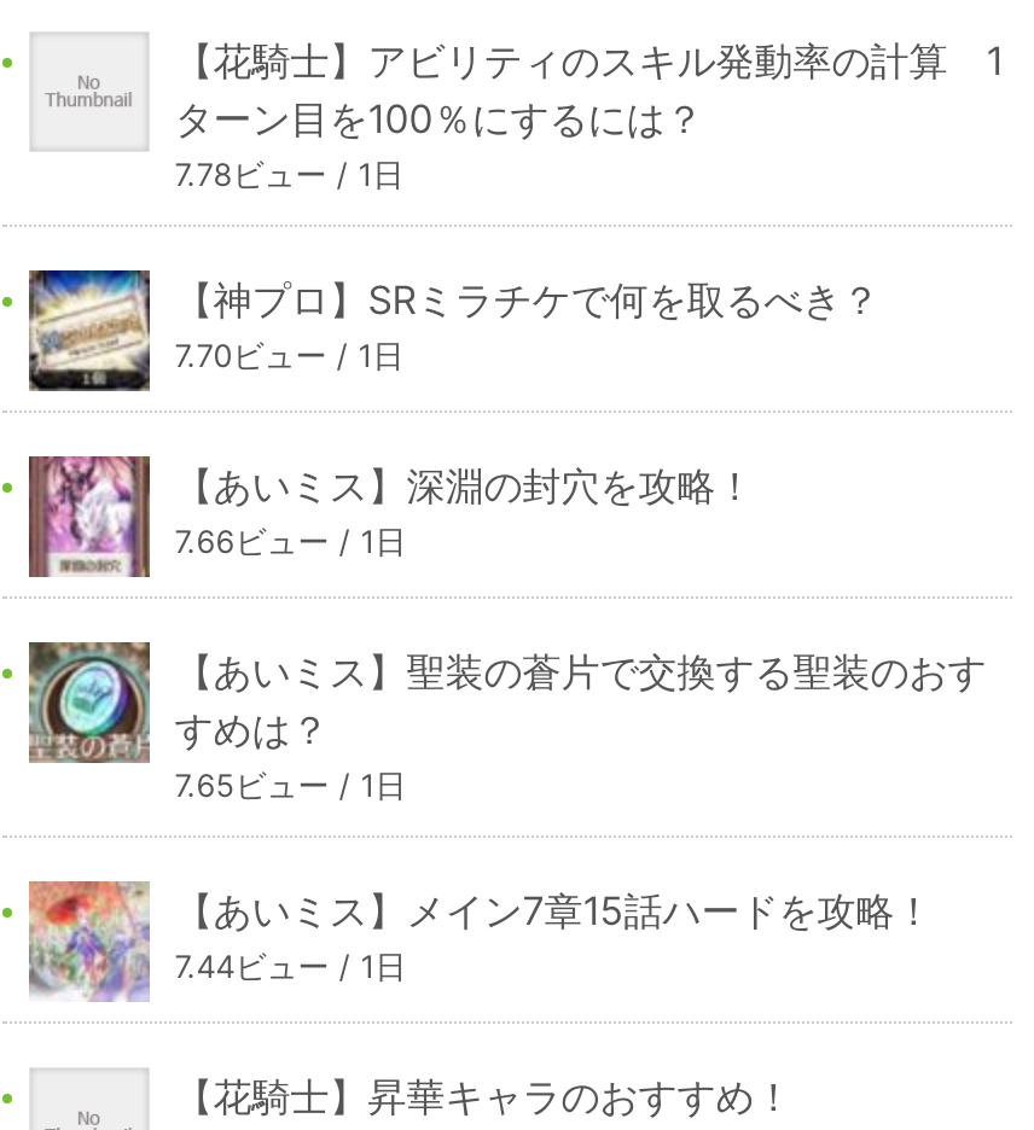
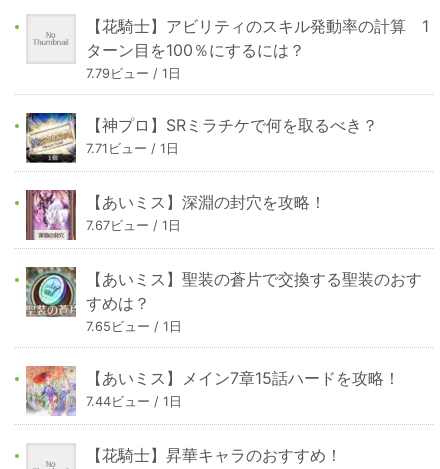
- 7.78ビュー / 1日
+ 7.79ビュー / 1日

- 7.70ビュー / 1日
+ 7.71ビュー / 1日

- 7.66ビュー / 1日
+ 7.67ビュー / 1日
